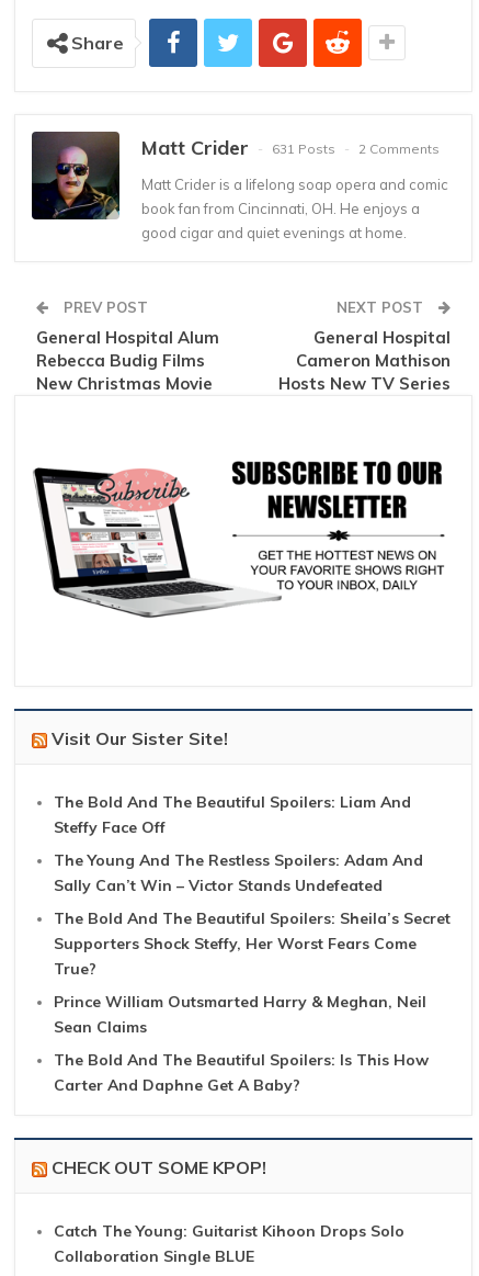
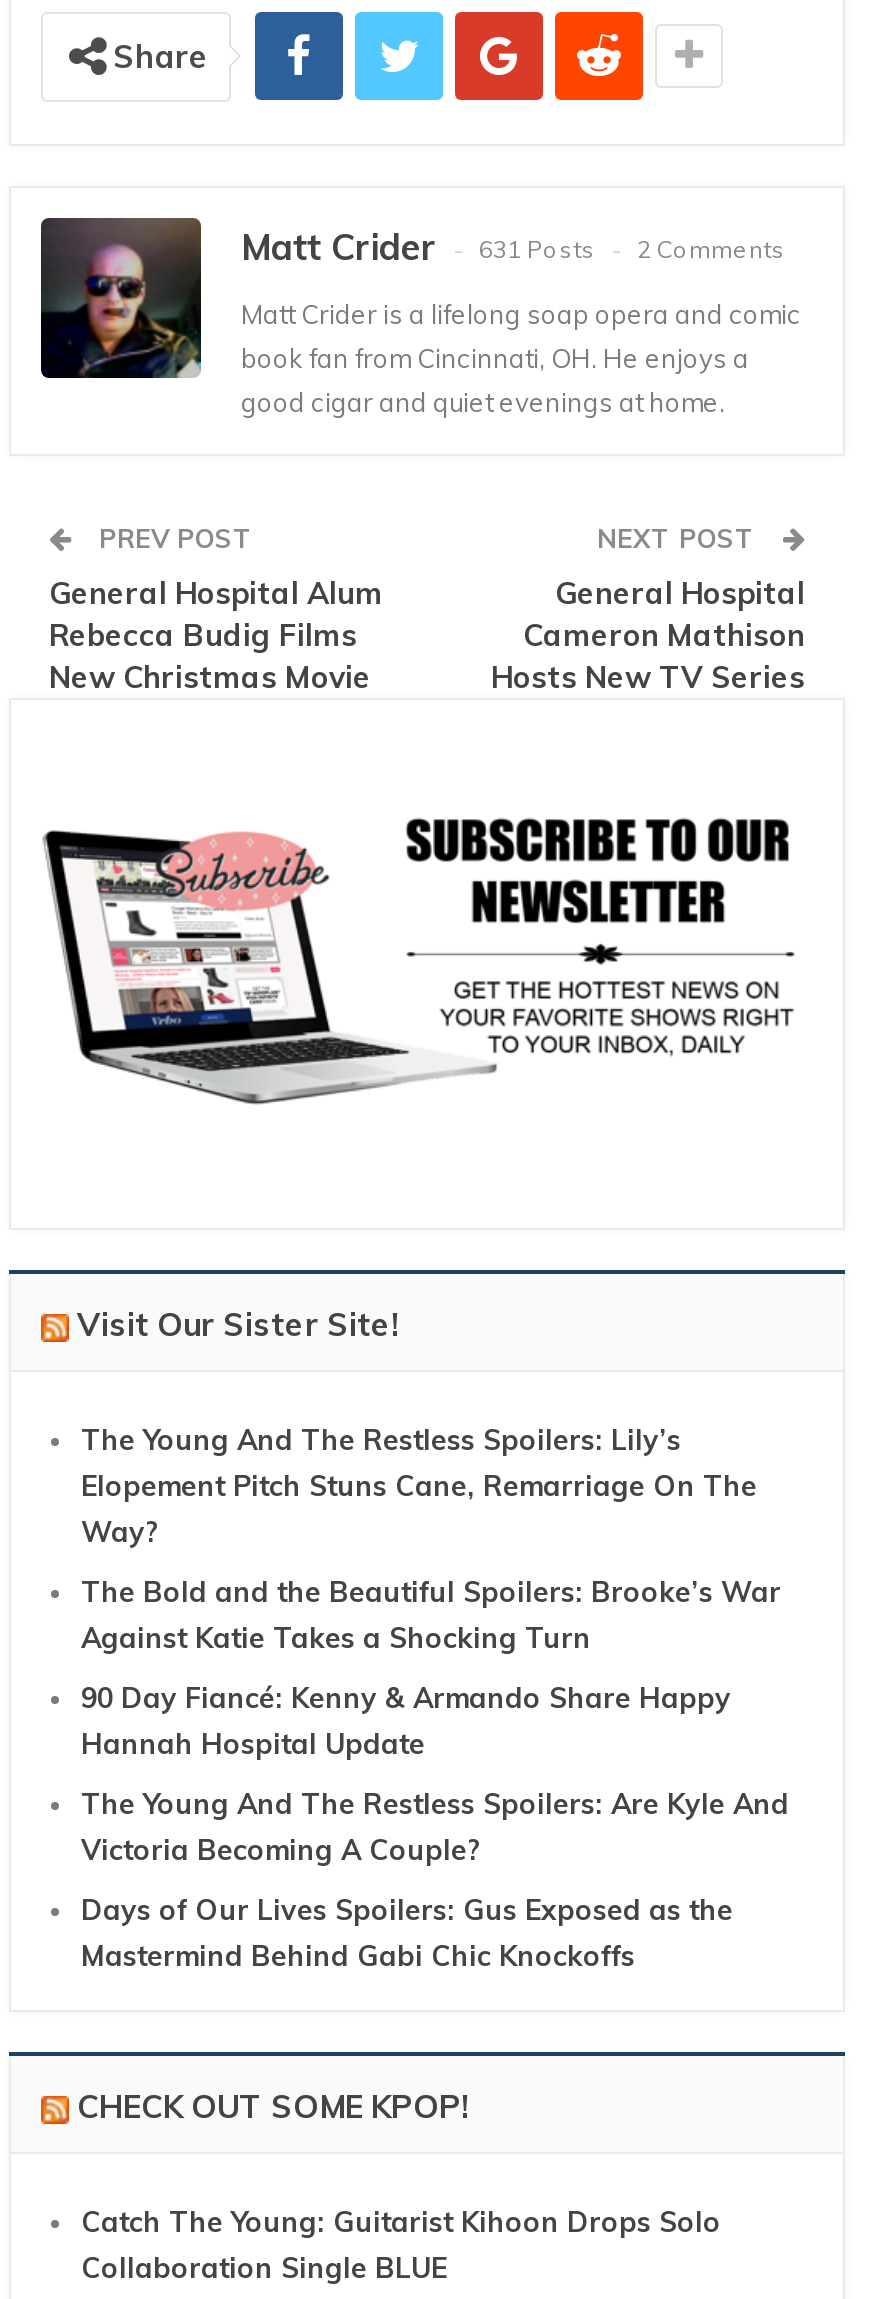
- The Bold And The Beautiful Spoilers: Liam And
- Steffy Face Off
+ The Young And The Restless Spoilers: Lily’s
+ Elopement Pitch Stuns Cane, Remarriage On The
+ Way?

- The Young And The Restless Spoilers: Adam And
- Sally Can’t Win – Victor Stands Undefeated
+ The Bold and the Beautiful Spoilers: Brooke’s War
+ Against Katie Takes a Shocking Turn

- The Bold And The Beautiful Spoilers: Sheila’s Secret
- Supporters Shock Steffy, Her Worst Fears Come
- True?
+ 90 Day Fiancé: Kenny & Armando Share Happy
+ Hannah Hospital Update

- Prince William Outsmarted Harry & Meghan, Neil
- Sean Claims
+ The Young And The Restless Spoilers: Are Kyle And
+ Victoria Becoming A Couple?

- The Bold And The Beautiful Spoilers: Is This How
- Carter And Daphne Get A Baby?
+ Days of Our Lives Spoilers: Gus Exposed as the
+ Mastermind Behind Gabi Chic Knockoffs
